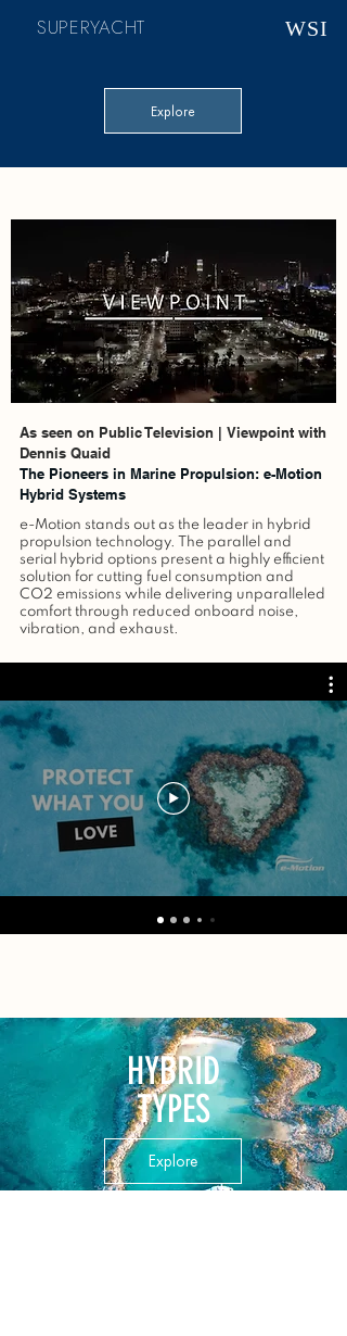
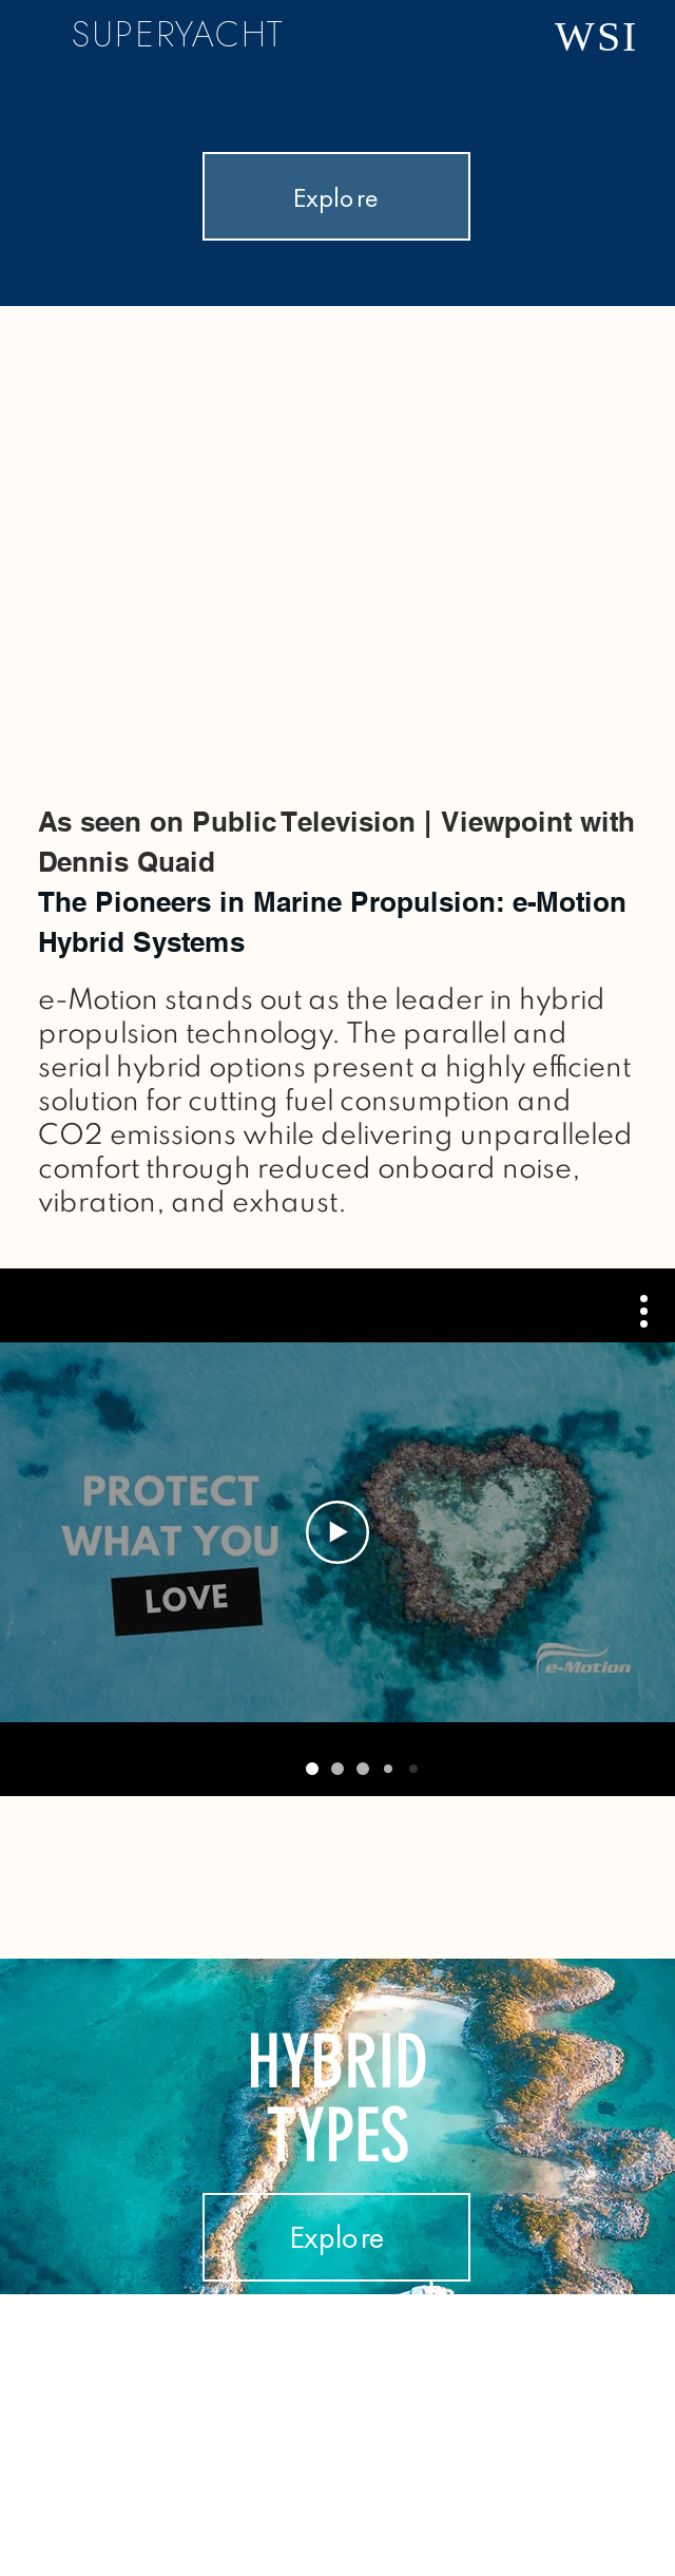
- [image]
